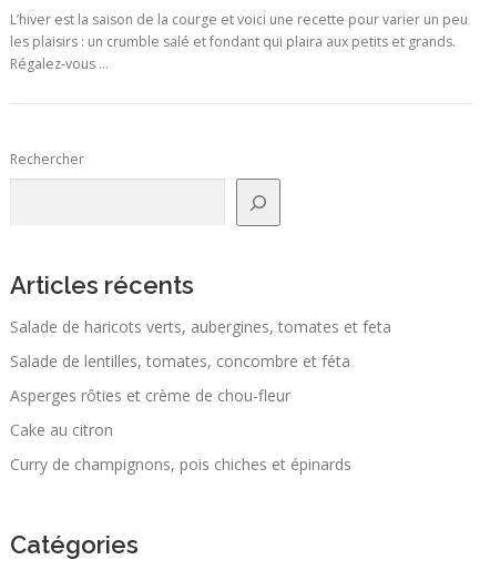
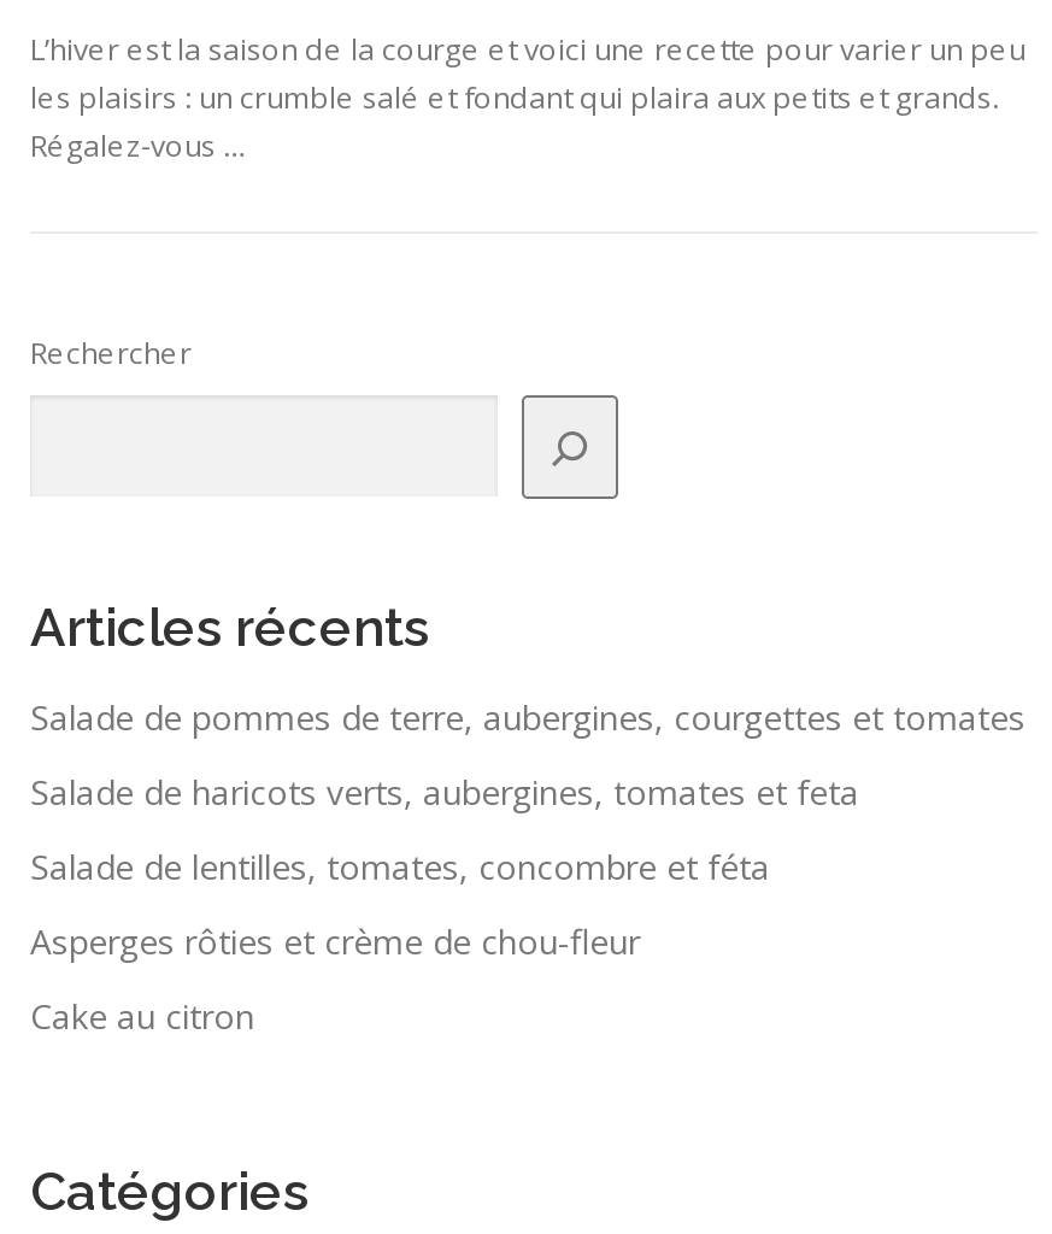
+ Salade de pommes de terre, aubergines, courgettes et tomates

moved down: Salade de haricots verts, aubergines, tomates et feta | Salade de lentilles, tomates, concombre et féta | Asperges rôties et crème de chou-fleur | Cake au citron

- Curry de champignons, pois chiches et épinards
